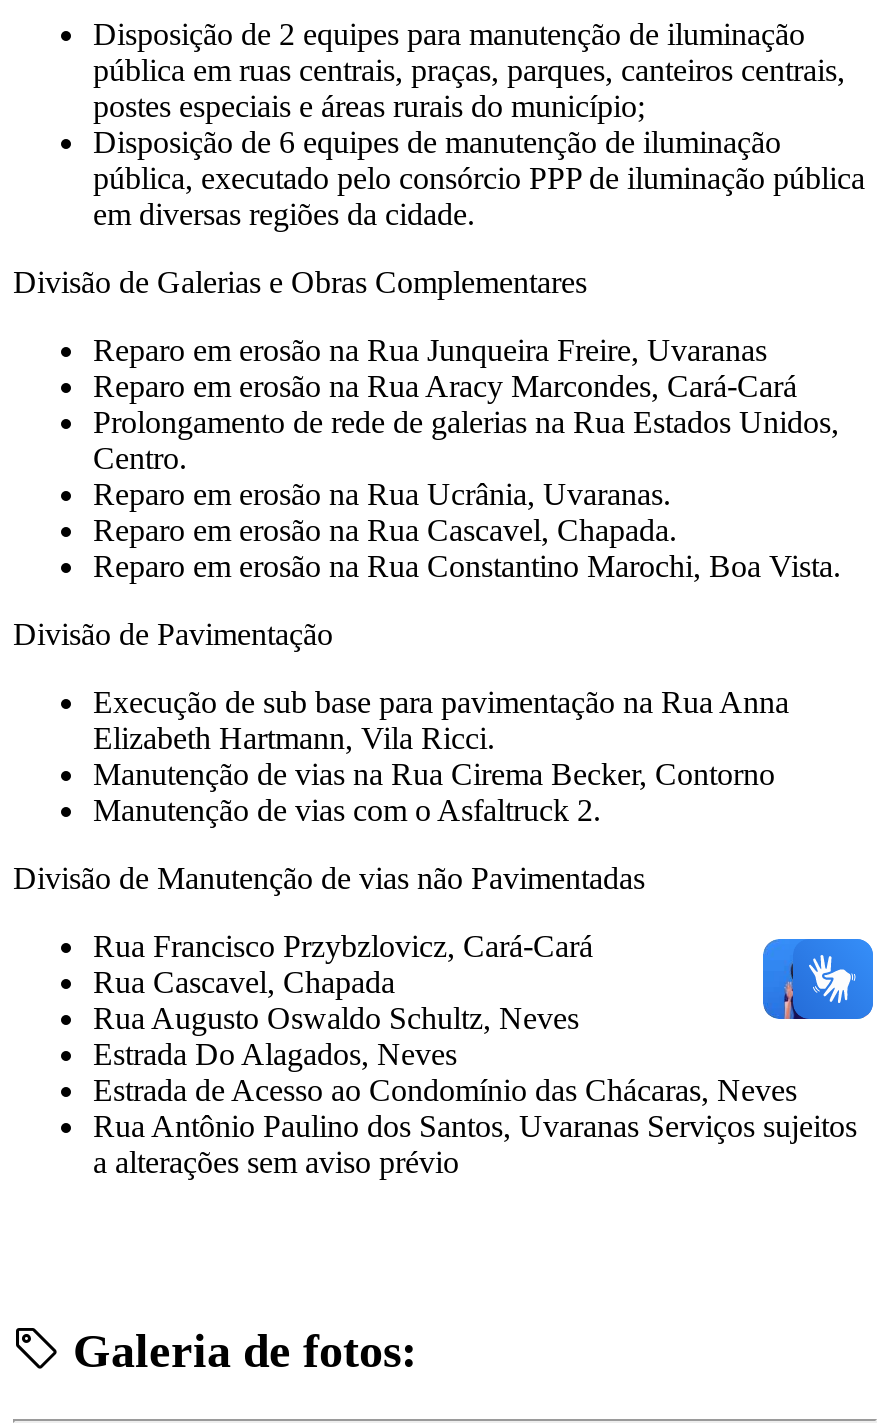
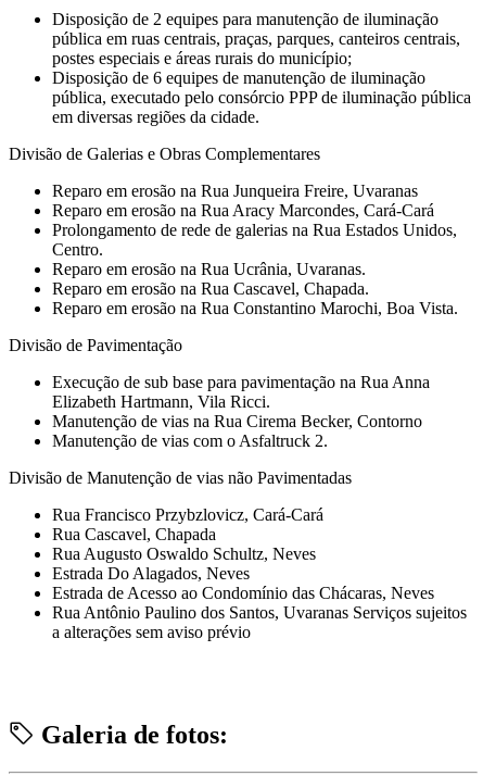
- [image]
